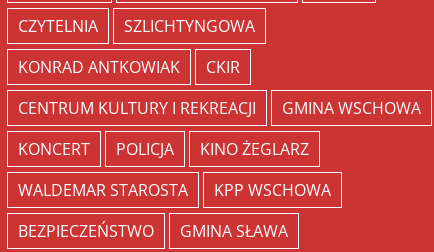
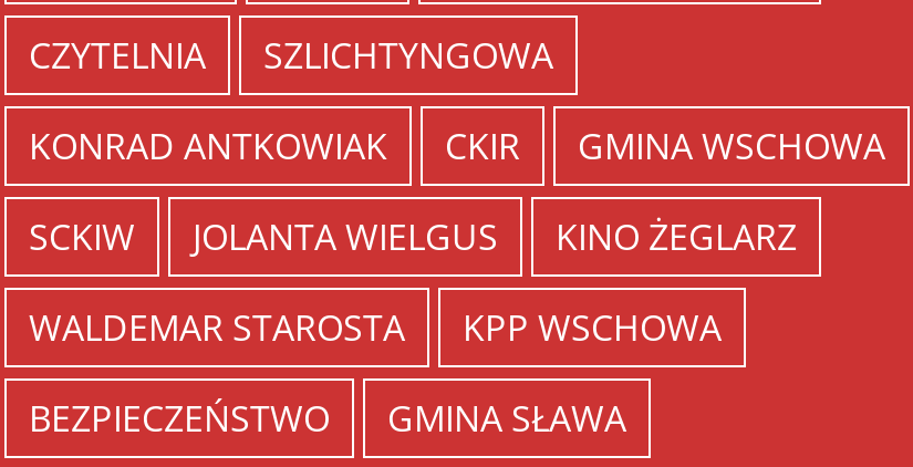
- CENTRUM KULTURY I REKREACJI

- KONCERT
- POLICJA
+ SCKIW
+ JOLANTA WIELGUS
